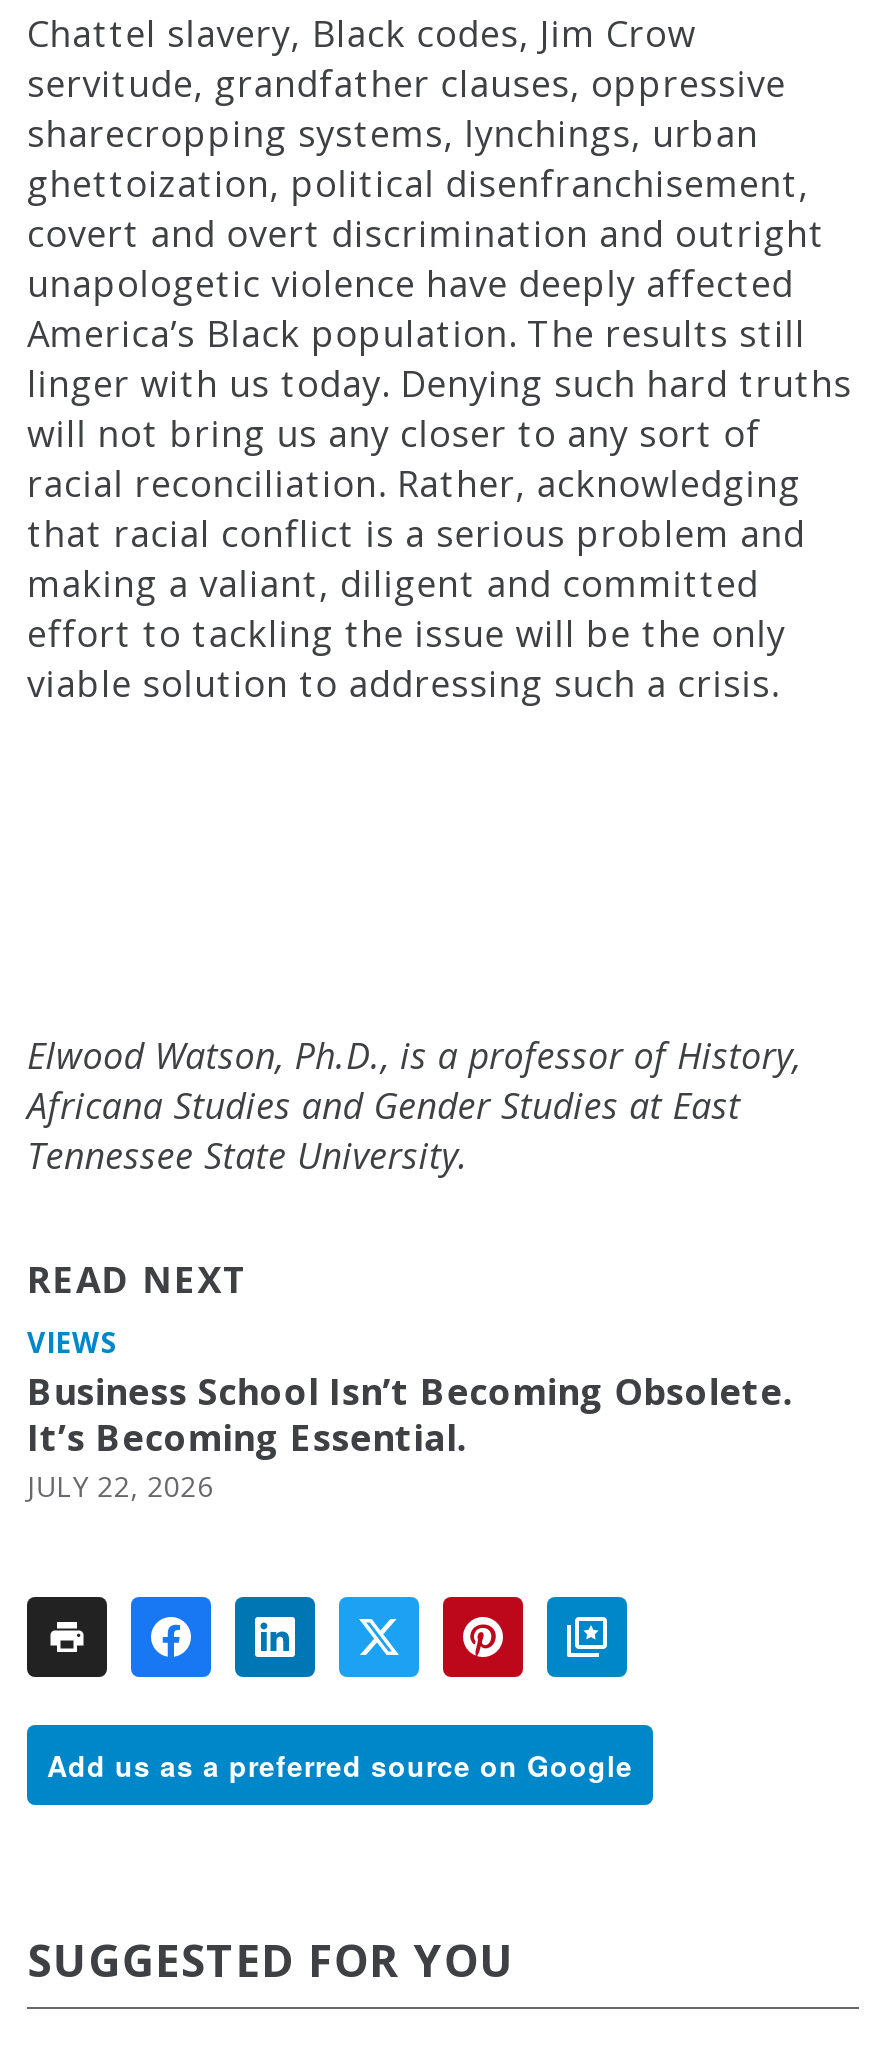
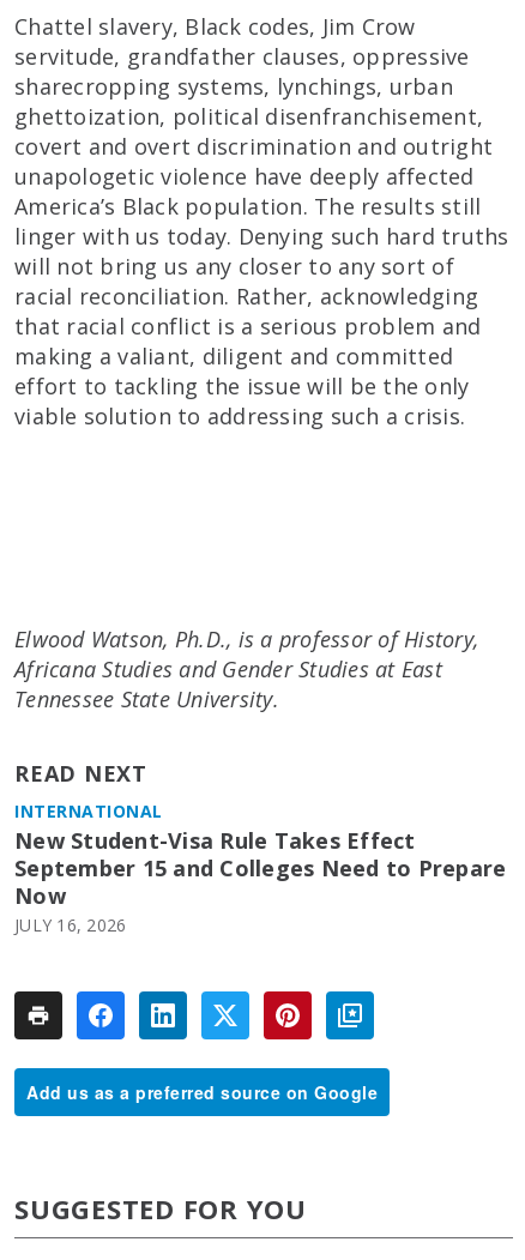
- VIEWS
- Business School Isn’t Becoming Obsolete.
- It’s Becoming Essential.
- JULY 22, 2026
+ INTERNATIONAL
+ New Student-Visa Rule Takes Effect
+ September 15 and Colleges Need to Prepare
+ Now
+ JULY 16, 2026
